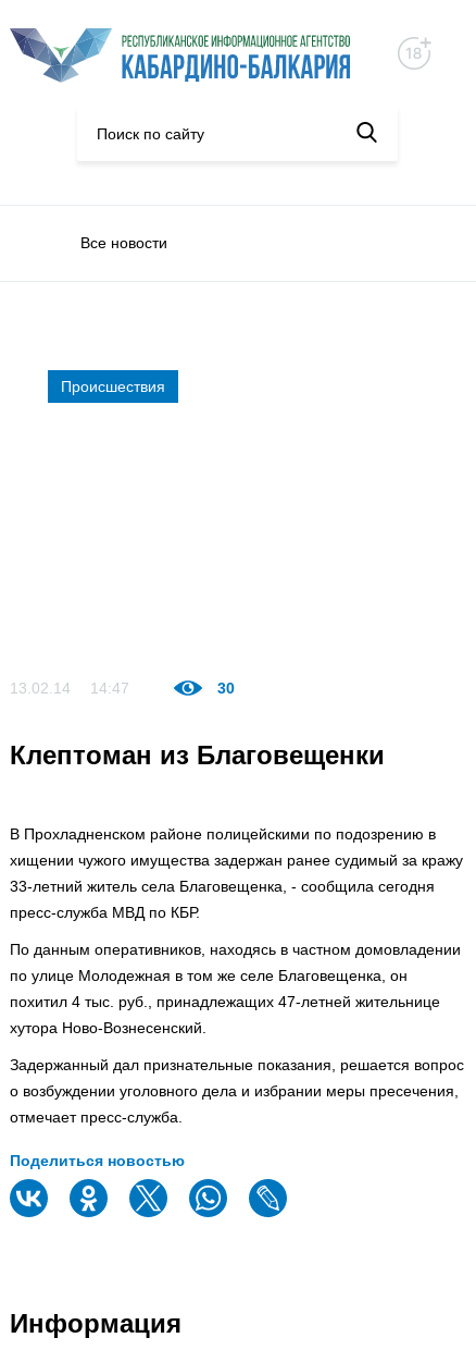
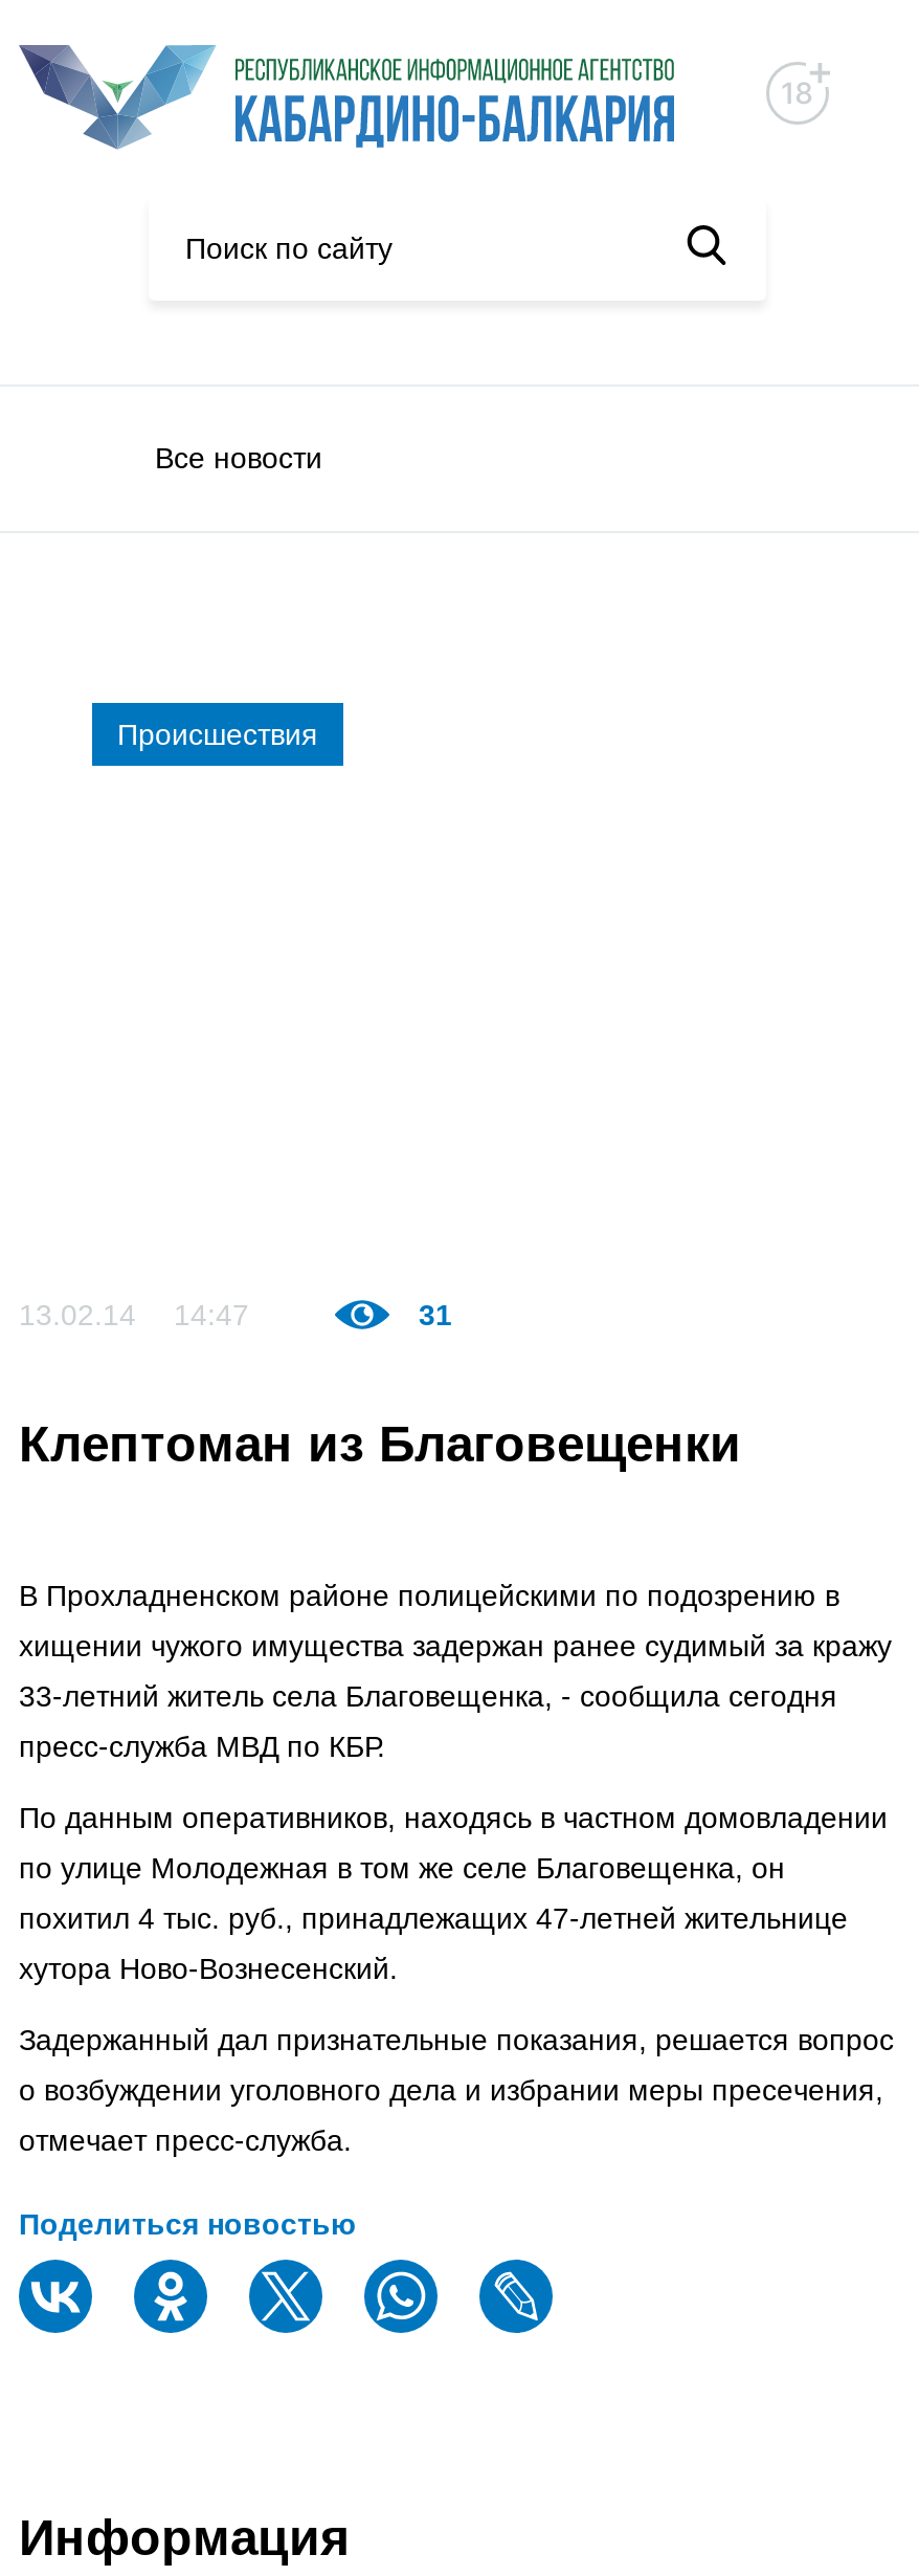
- 30
+ 31
